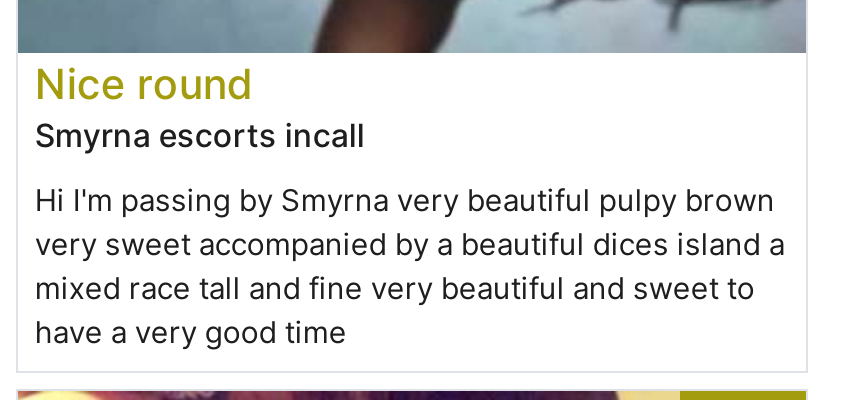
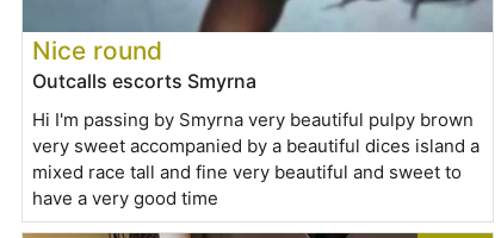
- Smyrna escorts incall
+ Outcalls escorts Smyrna
